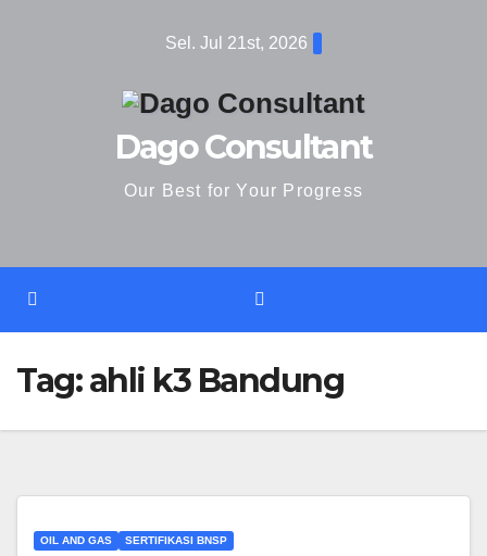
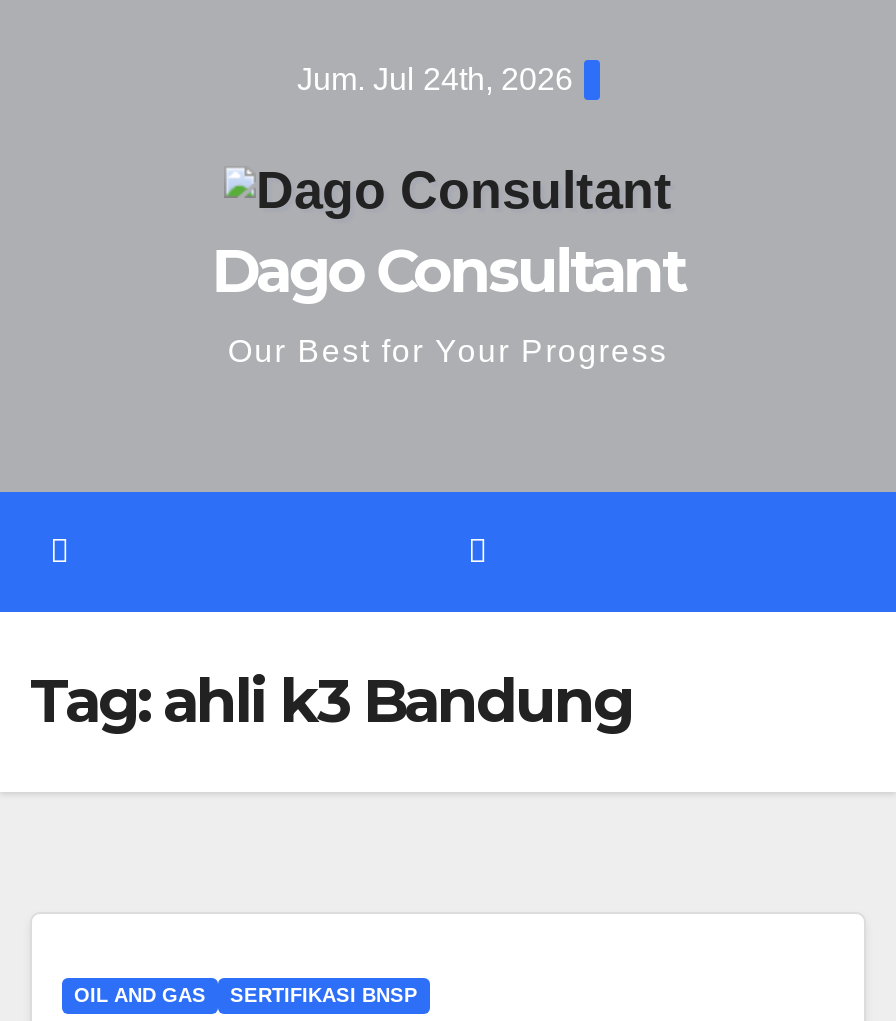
- Sel. Jul 21st, 2026
+ Jum. Jul 24th, 2026
